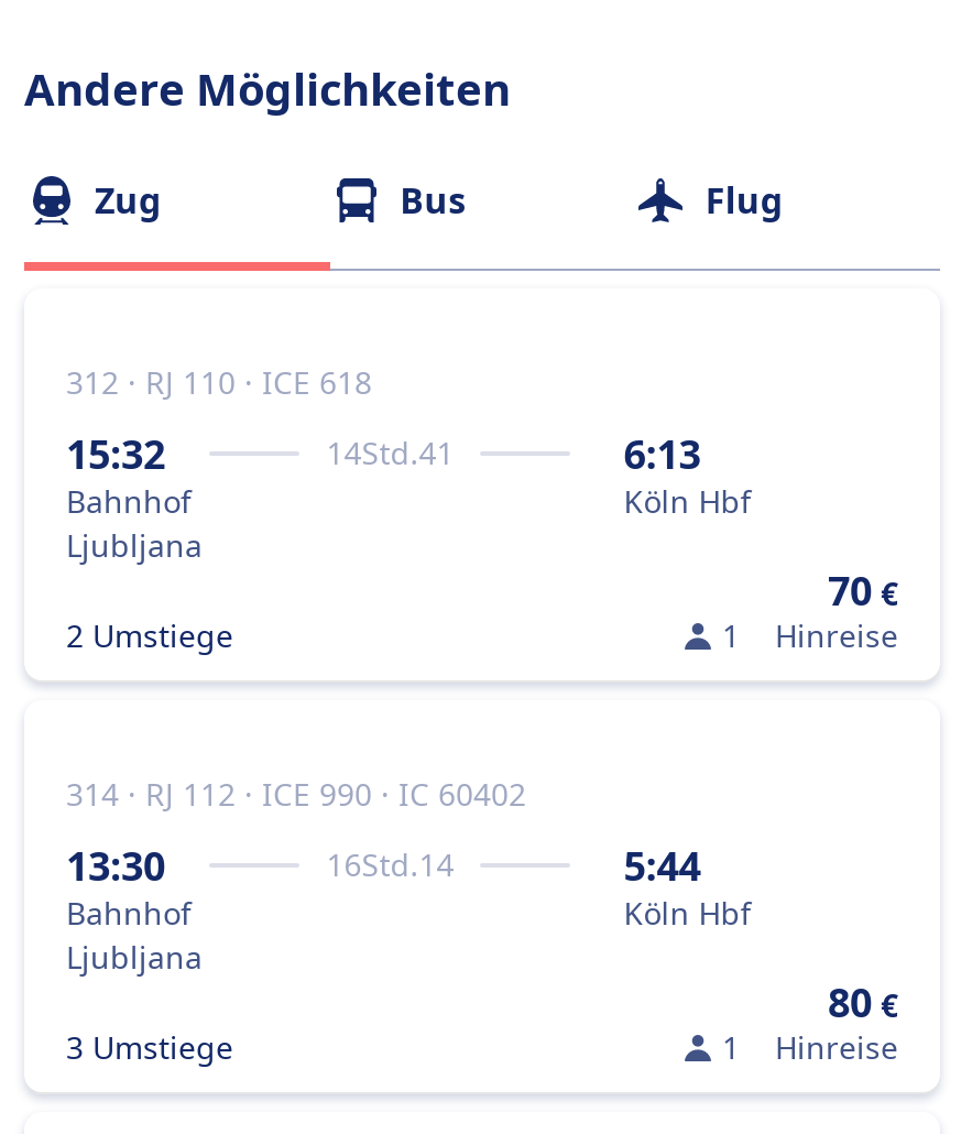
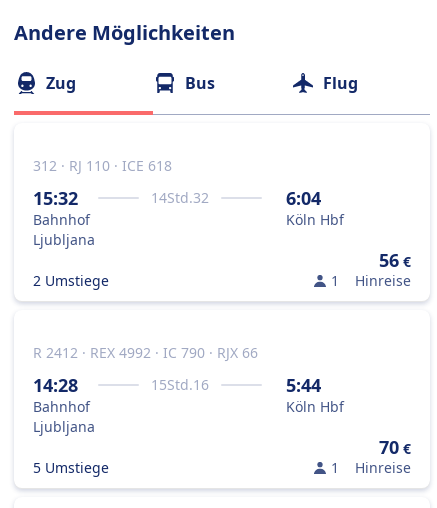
- 14Std.41
+ 14Std.32

- 6:13
+ 6:04

- 70 €
+ 56 €

- 314 · RJ 112 · ICE 990 · IC 60402
+ R 2412 · REX 4992 · IC 790 · RJX 66

- 13:30
- 16Std.14
+ 14:28
+ 15Std.16

- 80 €
+ 70 €

- 3 Umstiege
+ 5 Umstiege
